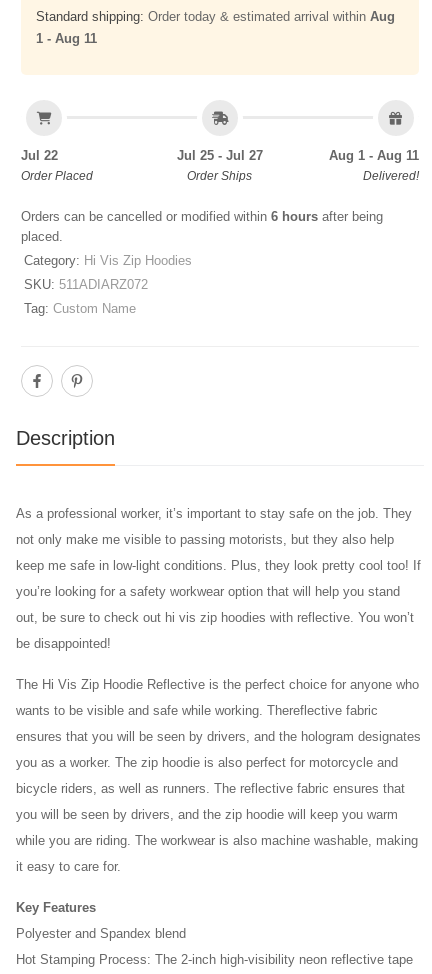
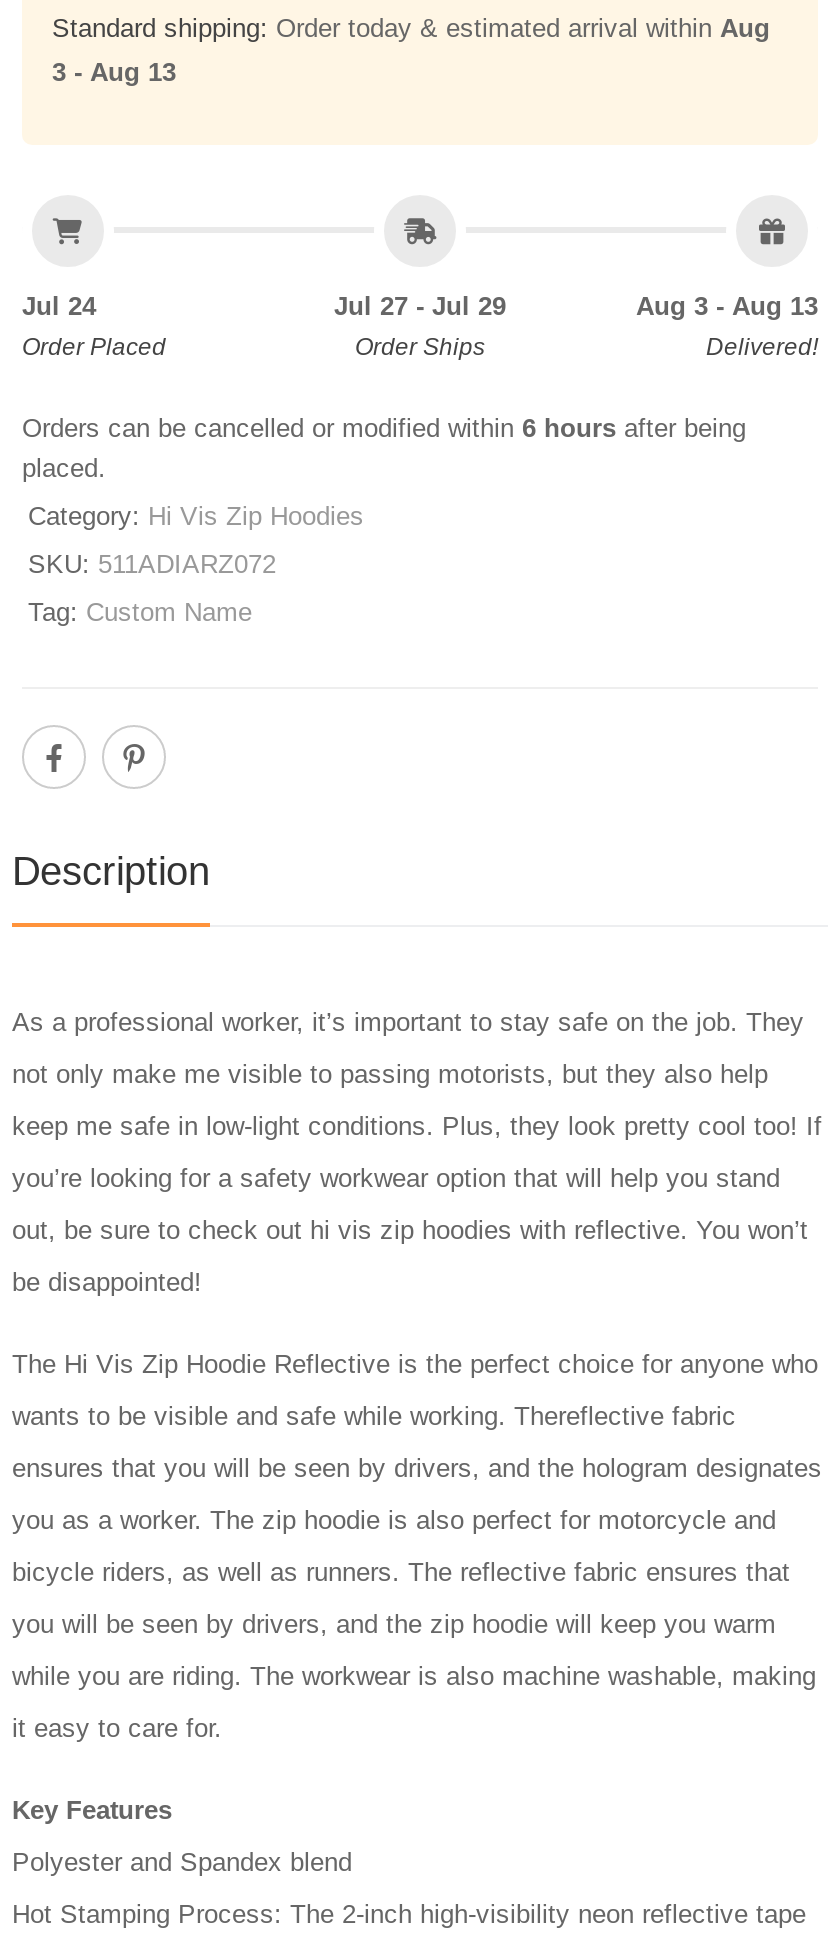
- 1 - Aug 11
+ 3 - Aug 13

- Jul 22
+ Jul 24

- Jul 25 - Jul 27
+ Jul 27 - Jul 29

- Aug 1 - Aug 11
+ Aug 3 - Aug 13
